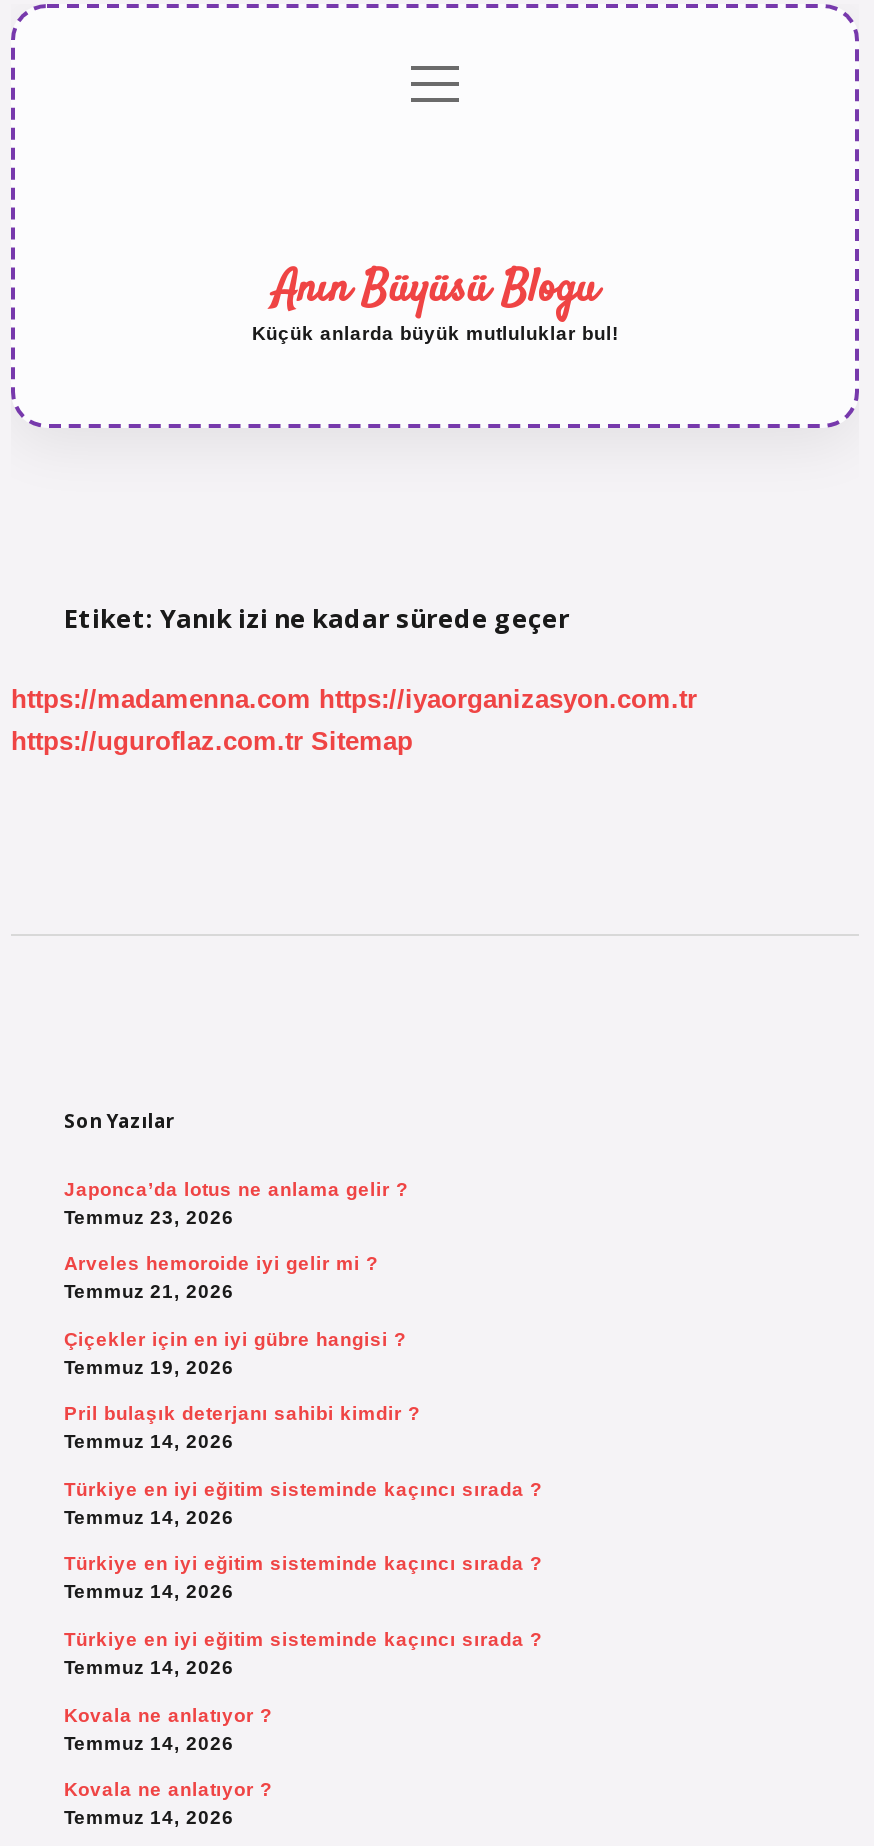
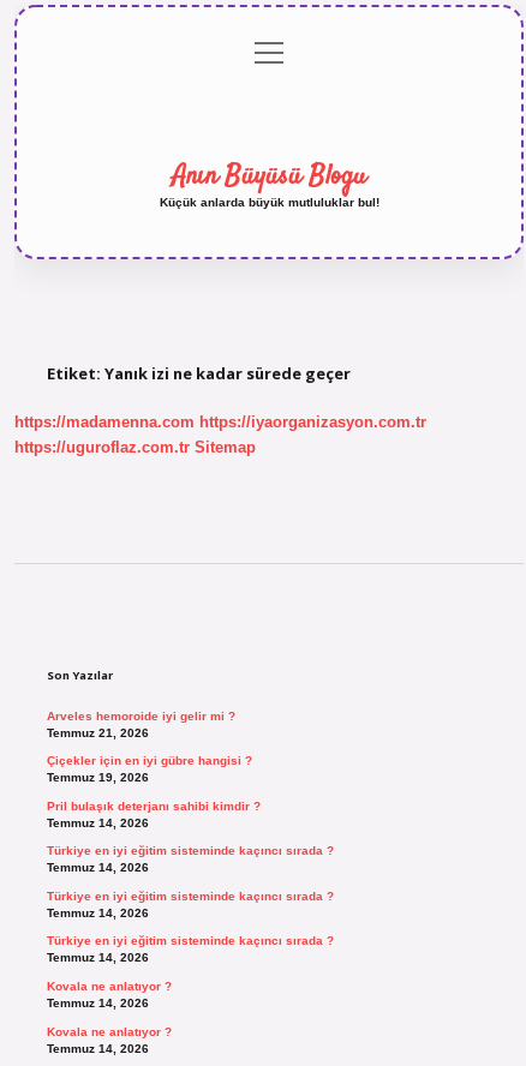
- Japonca’da lotus ne anlama gelir ?
- Temmuz 23, 2026
